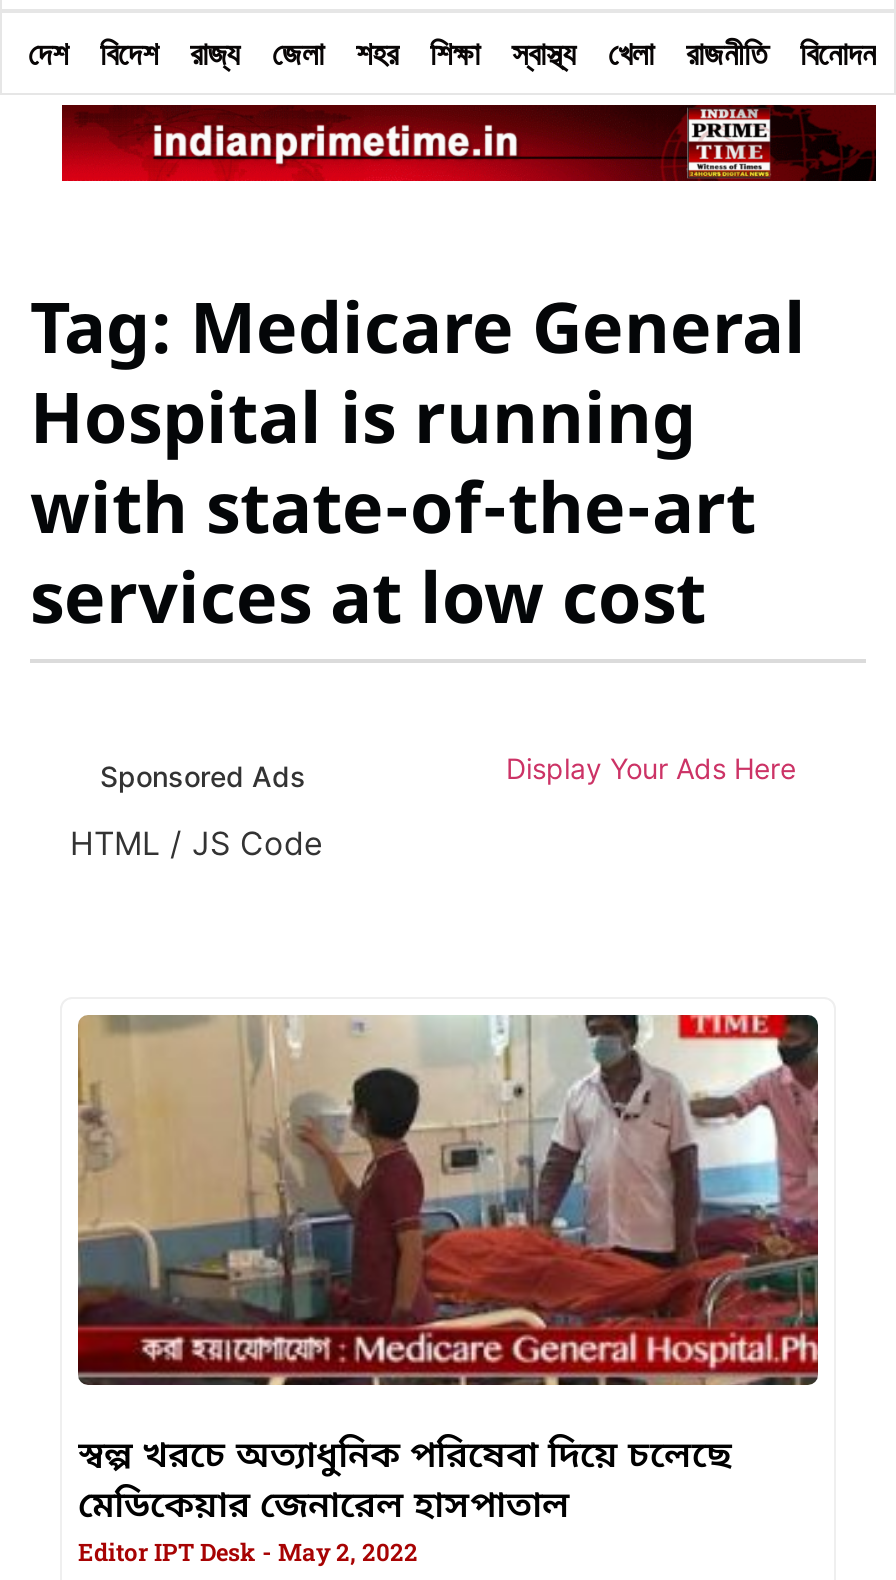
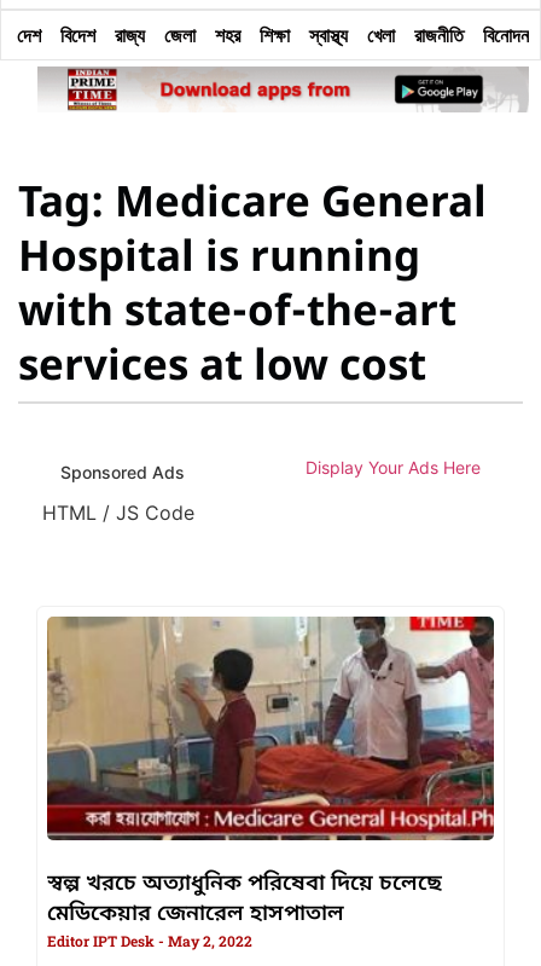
- [image]
+ [image]
